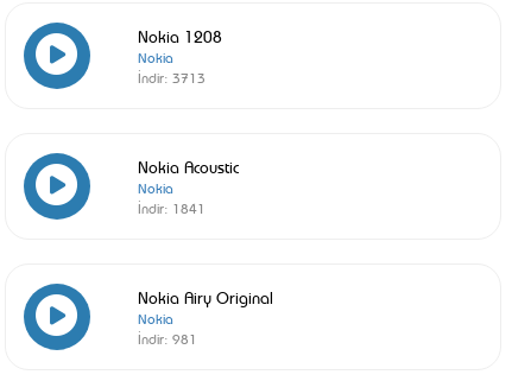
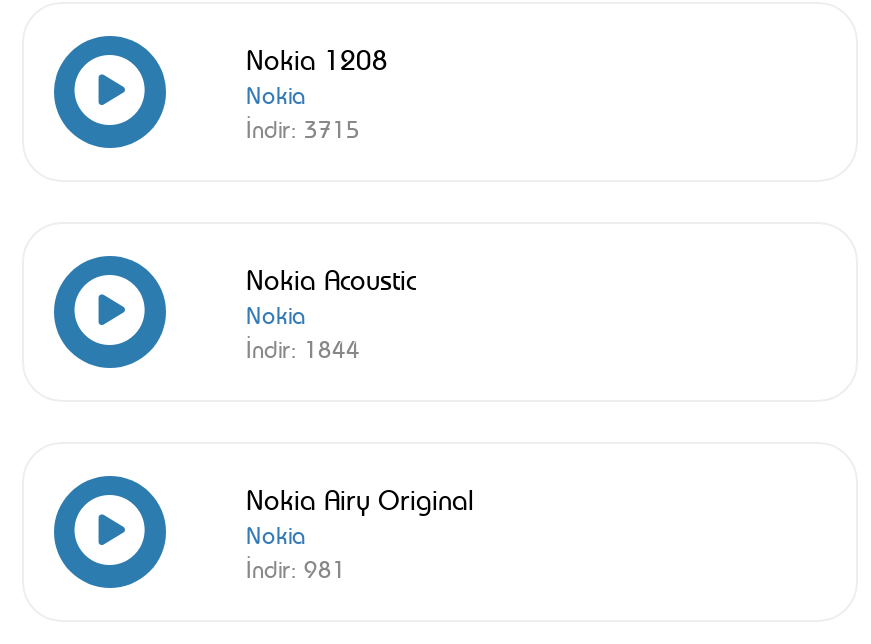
- İndir: 3713
+ İndir: 3715

- İndir: 1841
+ İndir: 1844
